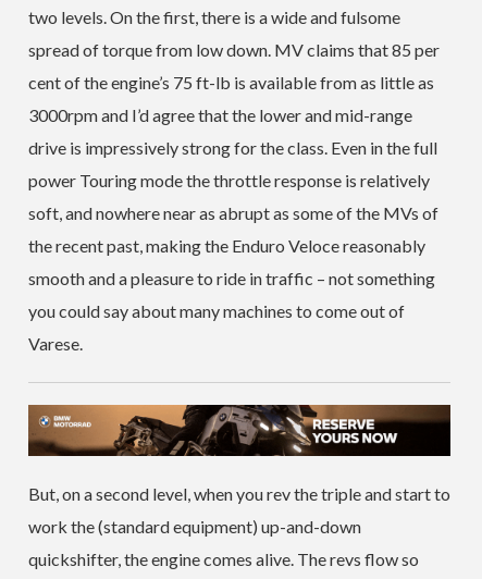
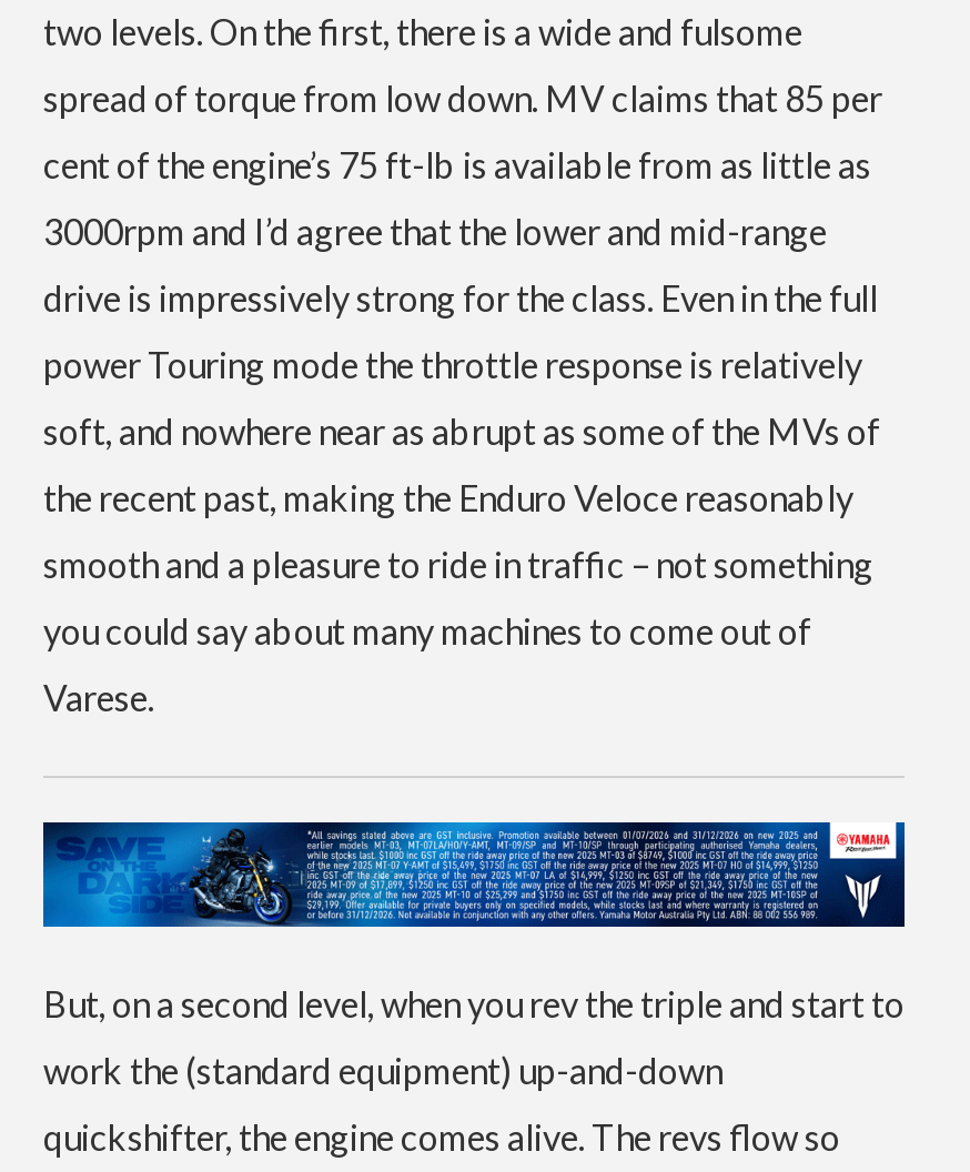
- [image]
+ [image]
